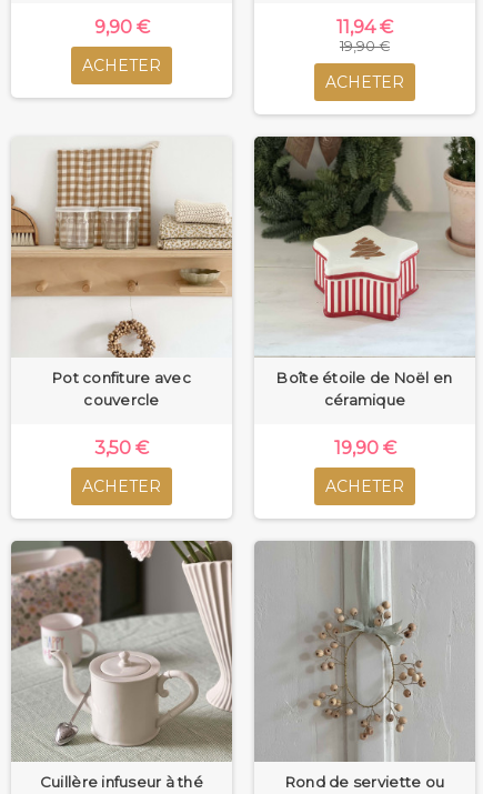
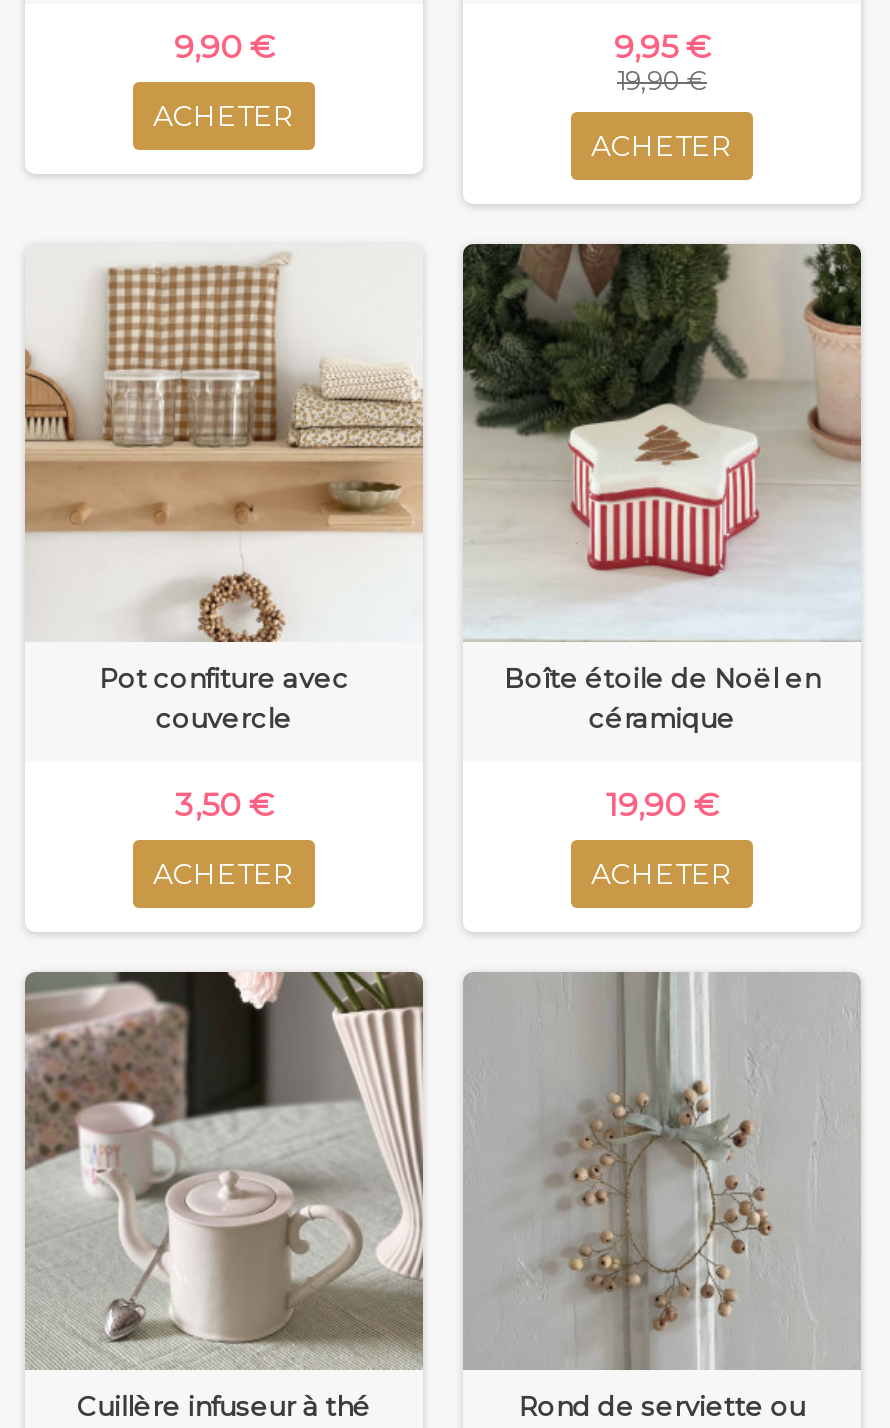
- 11,94 €
+ 9,95 €
